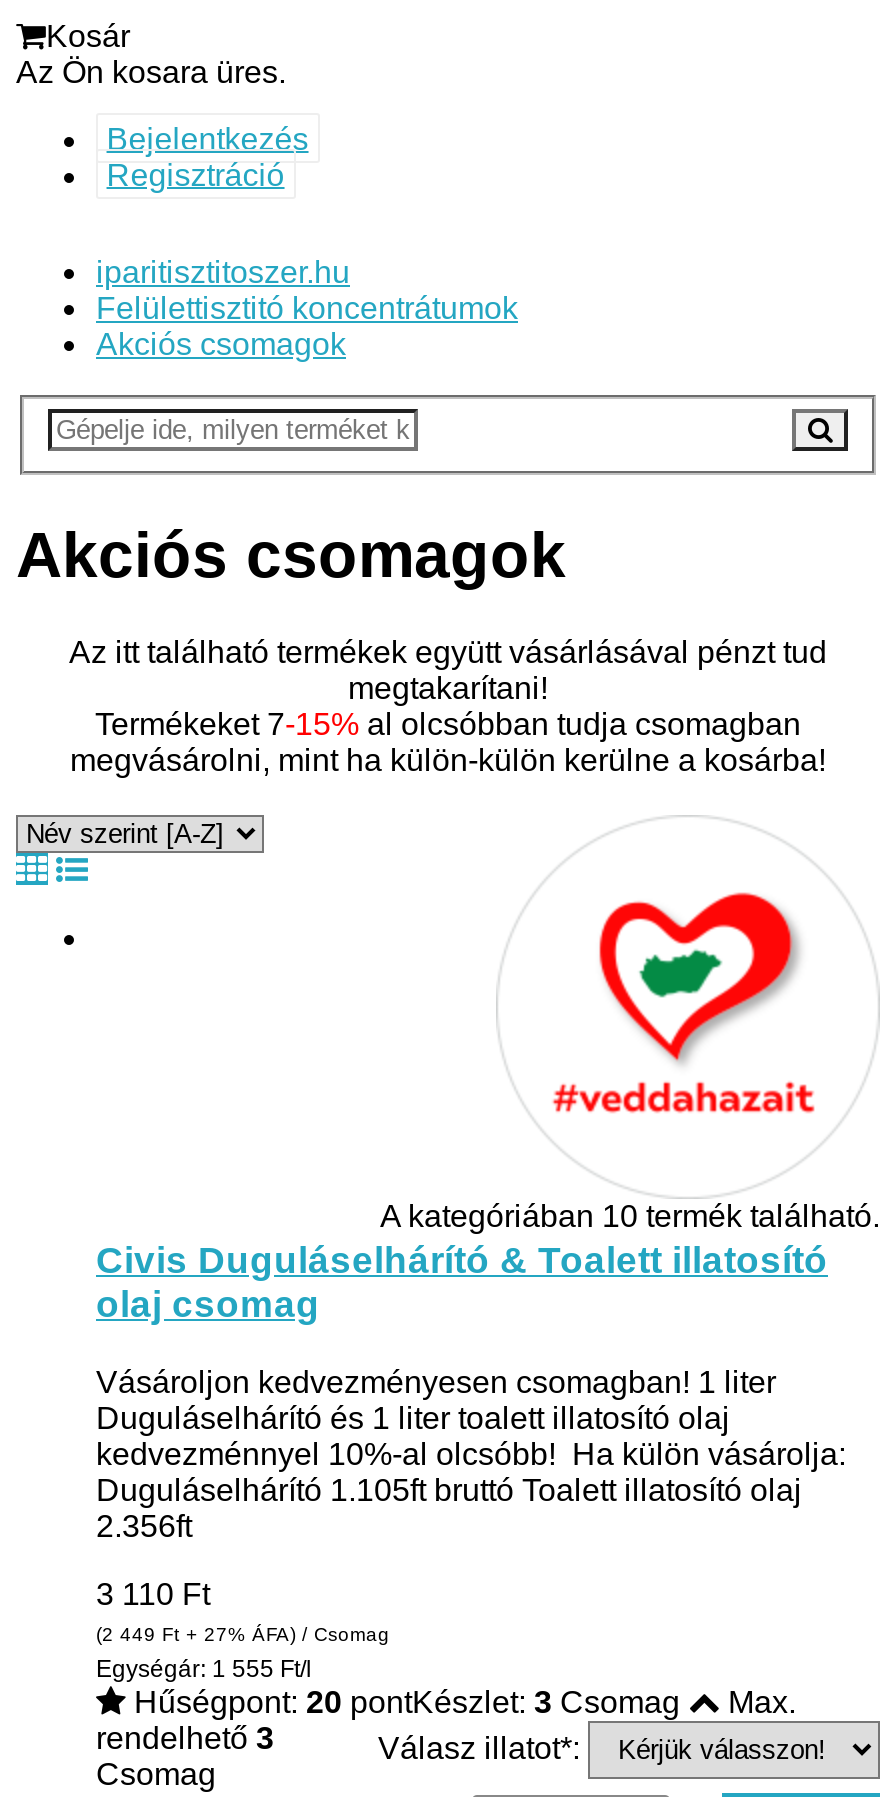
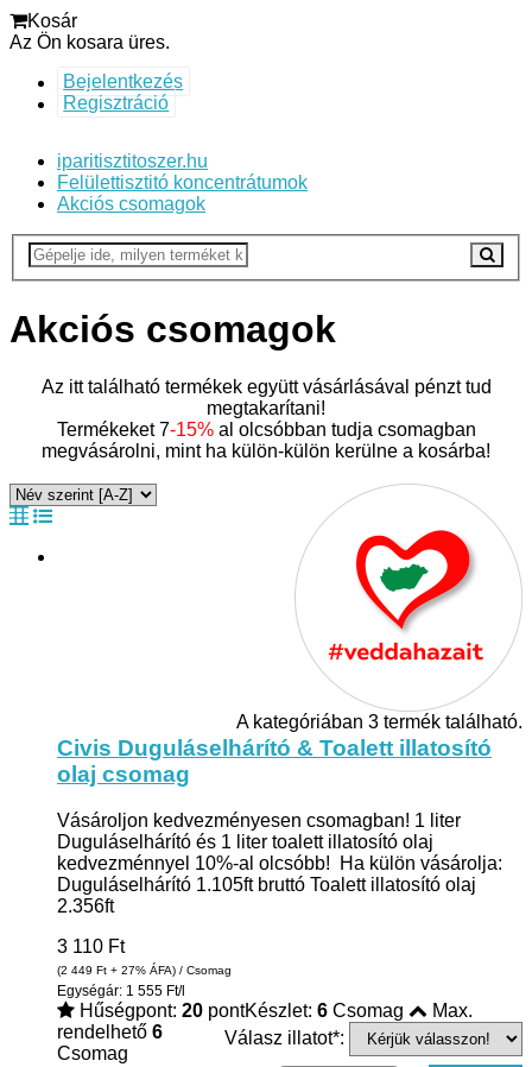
- A kategóriában 10 termék található.
+ A kategóriában 3 termék található.

- Készlet: 3 Csomag
+ Készlet: 6 Csomag

- rendelhető 3
+ rendelhető 6
